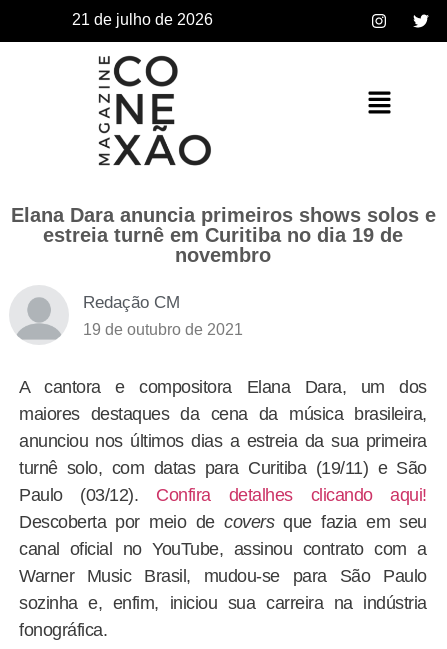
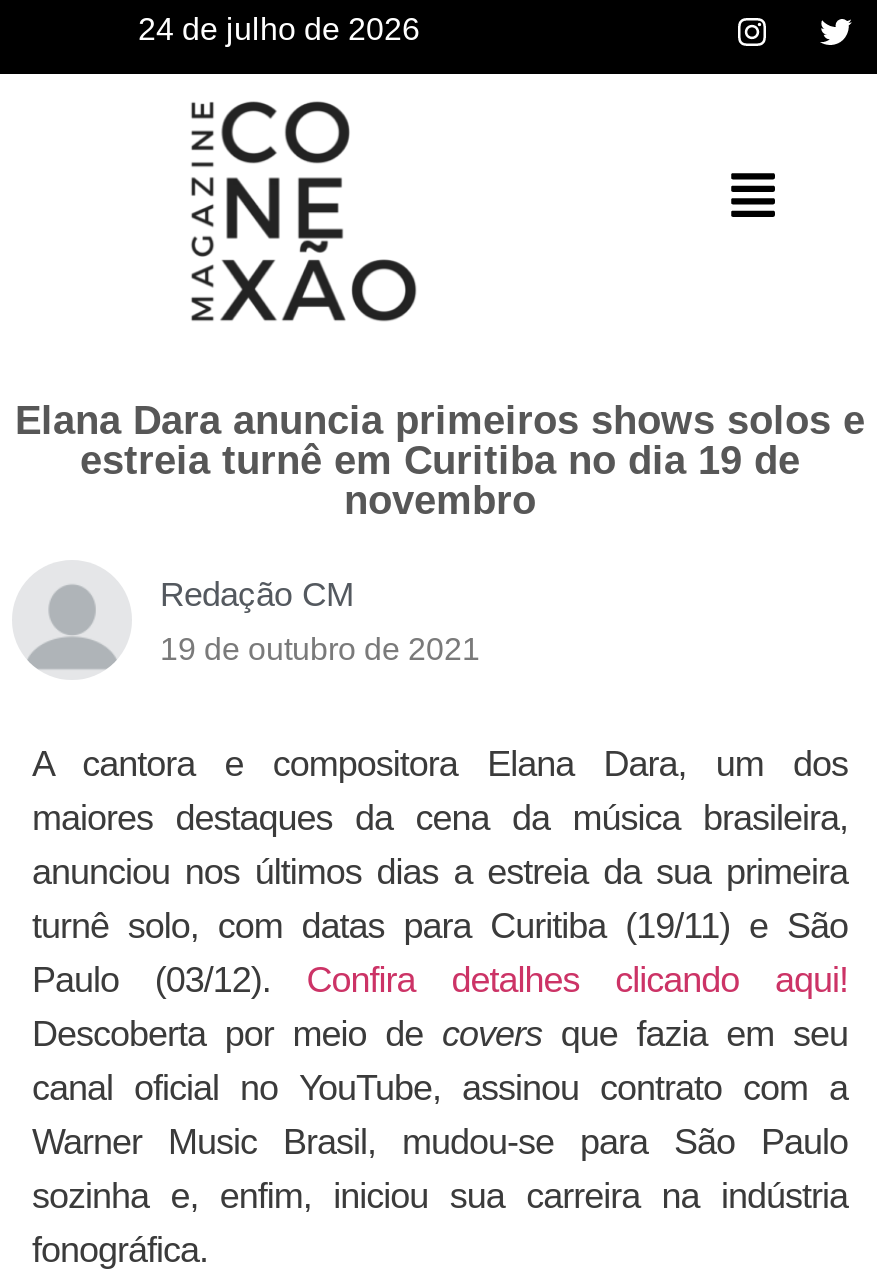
- 21 de julho de 2026
+ 24 de julho de 2026
